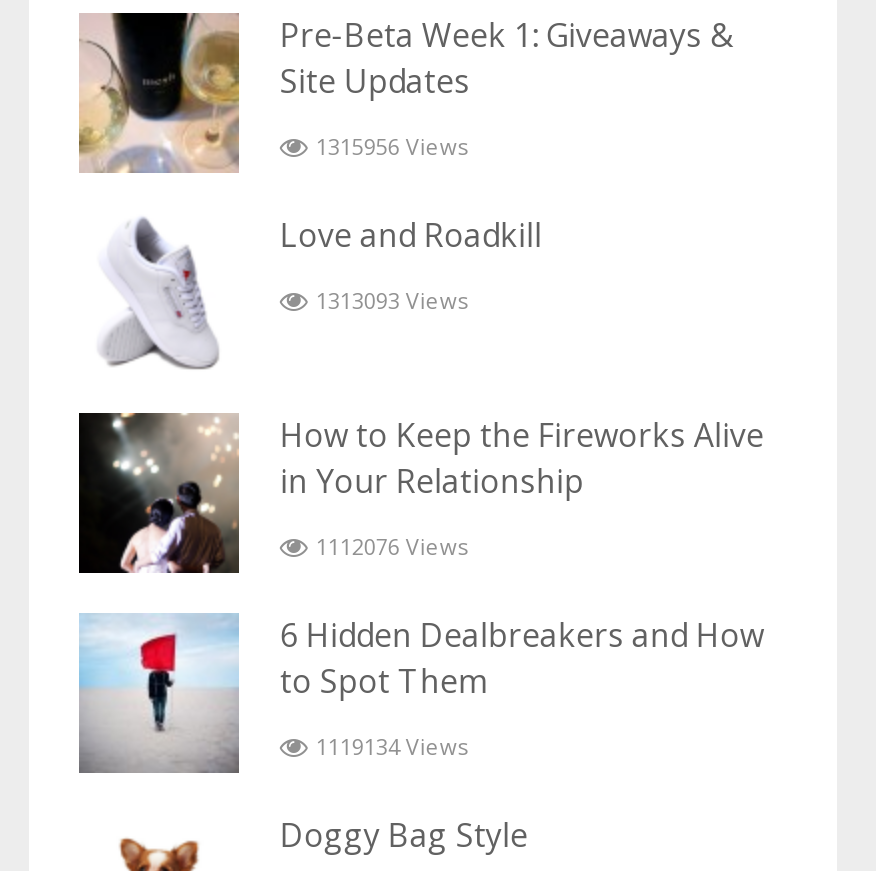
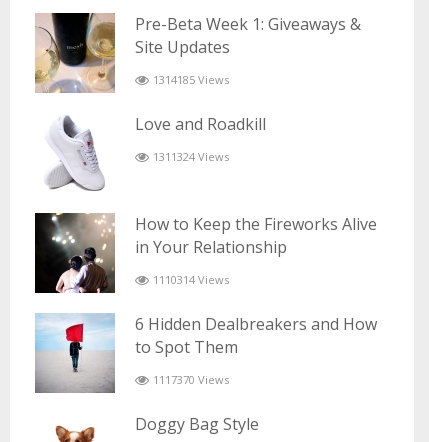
- 1315956 Views
+ 1314185 Views

- 1313093 Views
+ 1311324 Views

- 1112076 Views
+ 1110314 Views

- 1119134 Views
+ 1117370 Views
